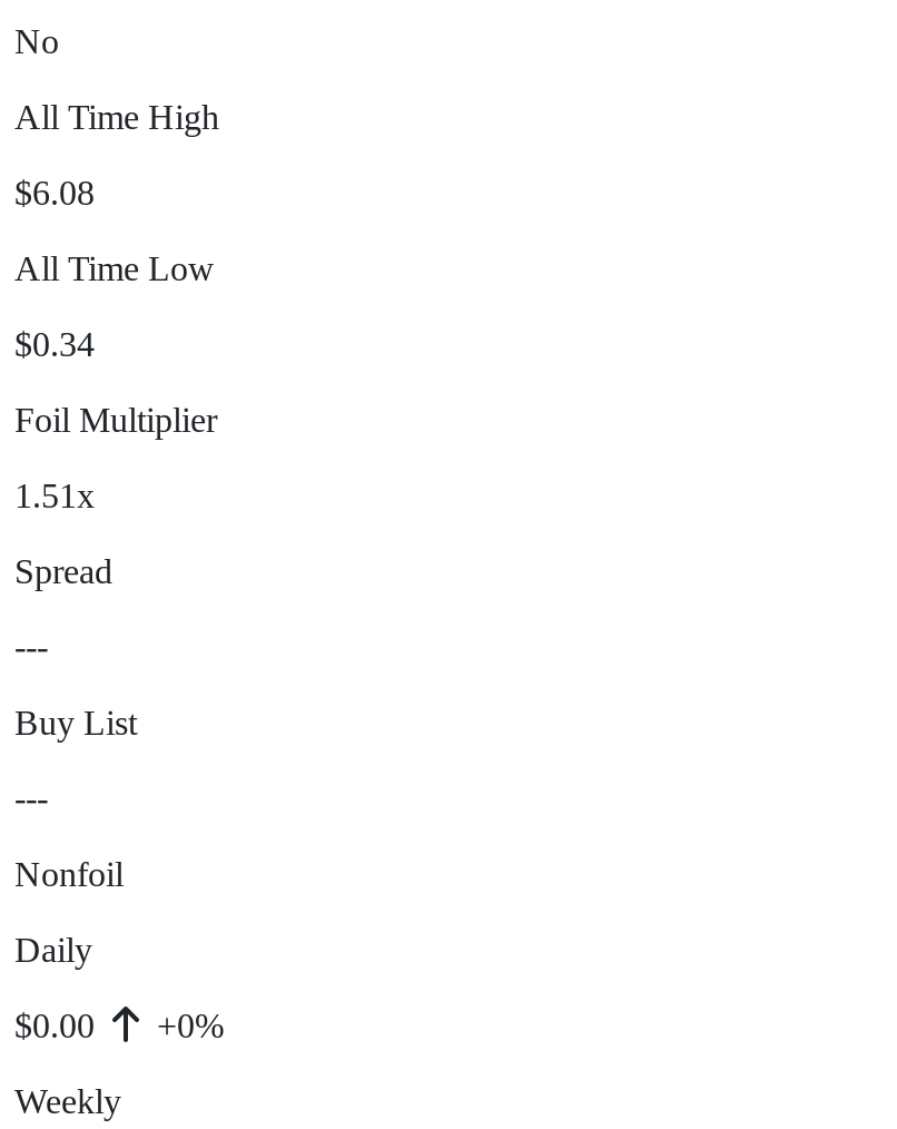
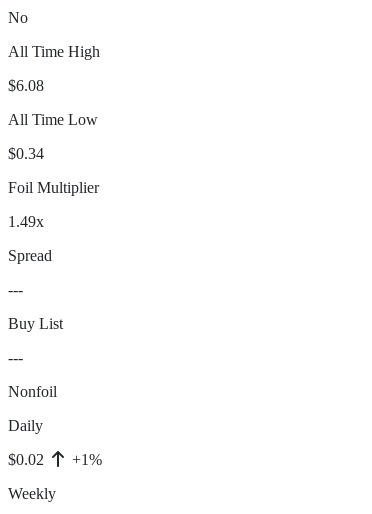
- 1.51x
+ 1.49x

- $0.00
+ $0.02

- +0%
+ +1%
